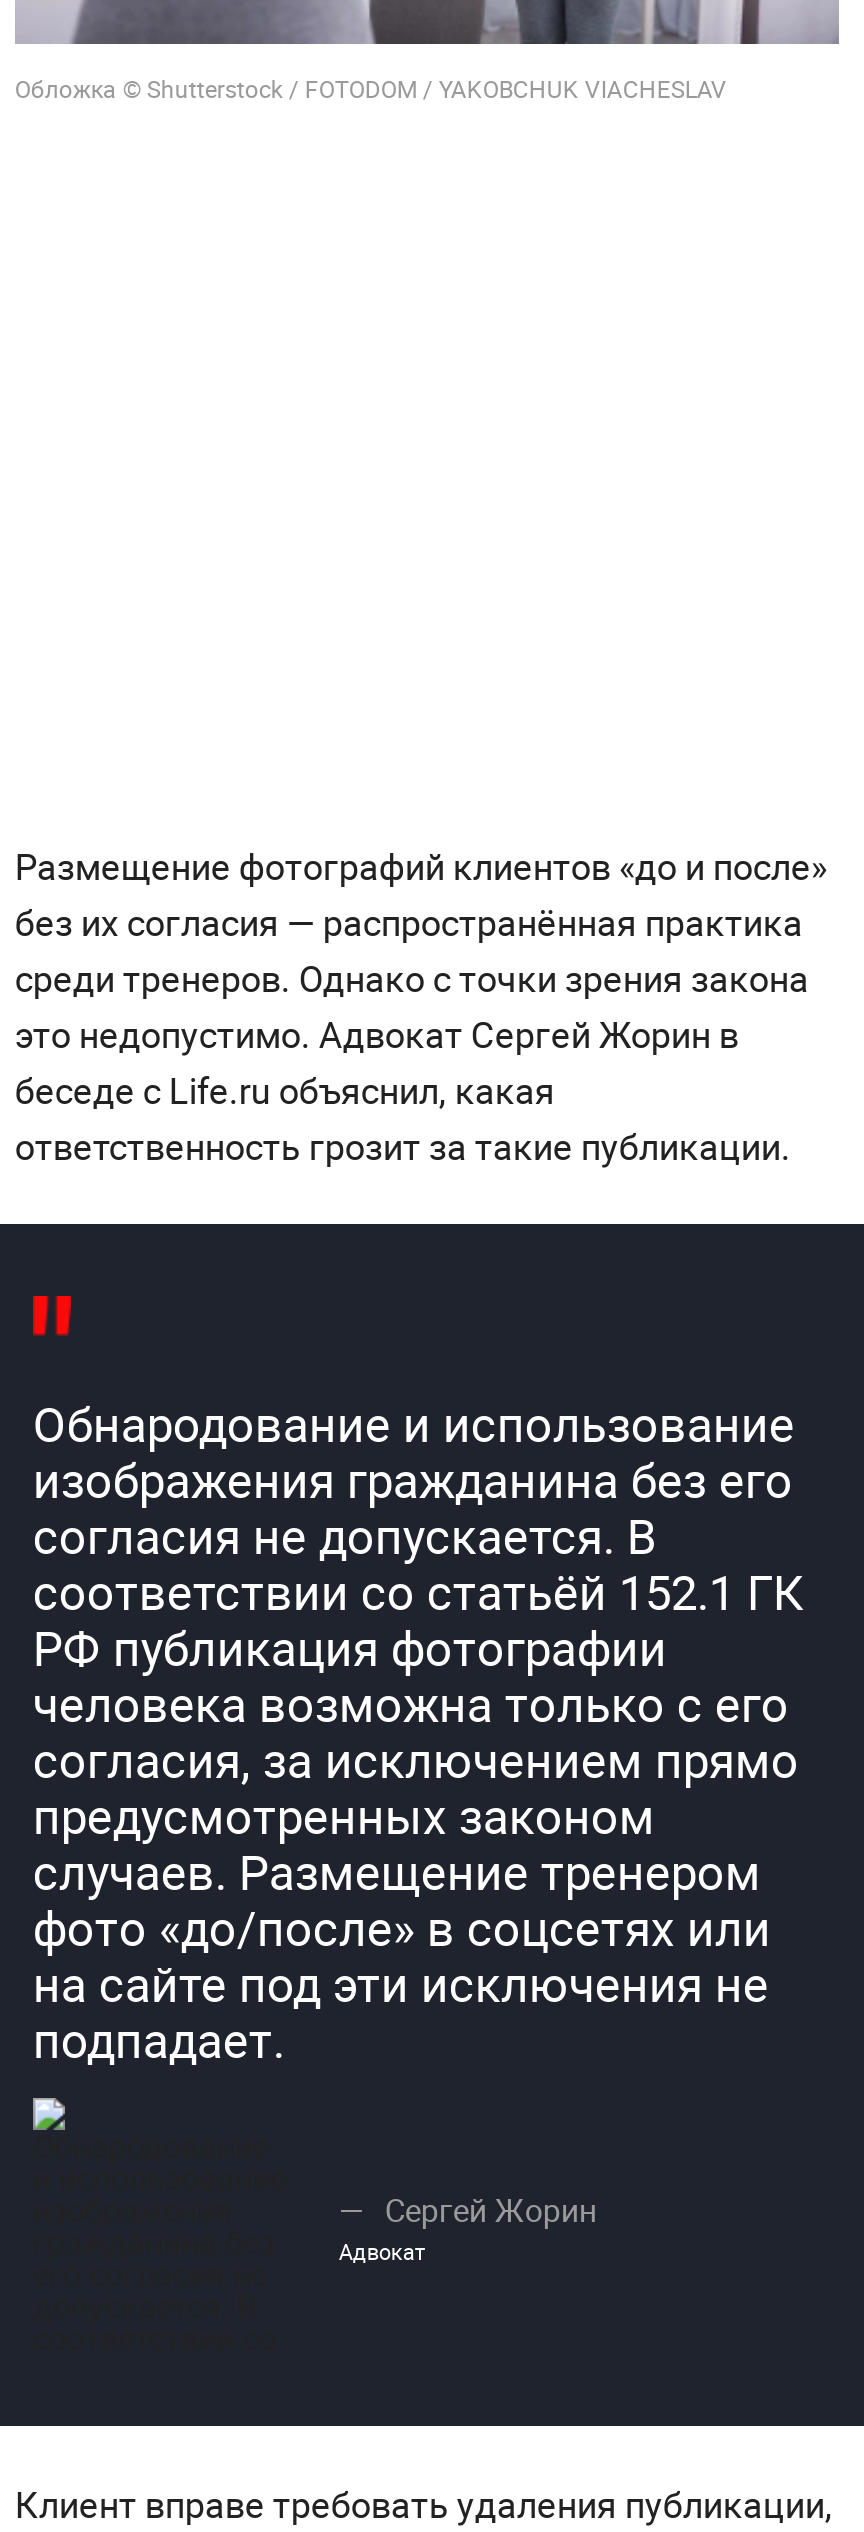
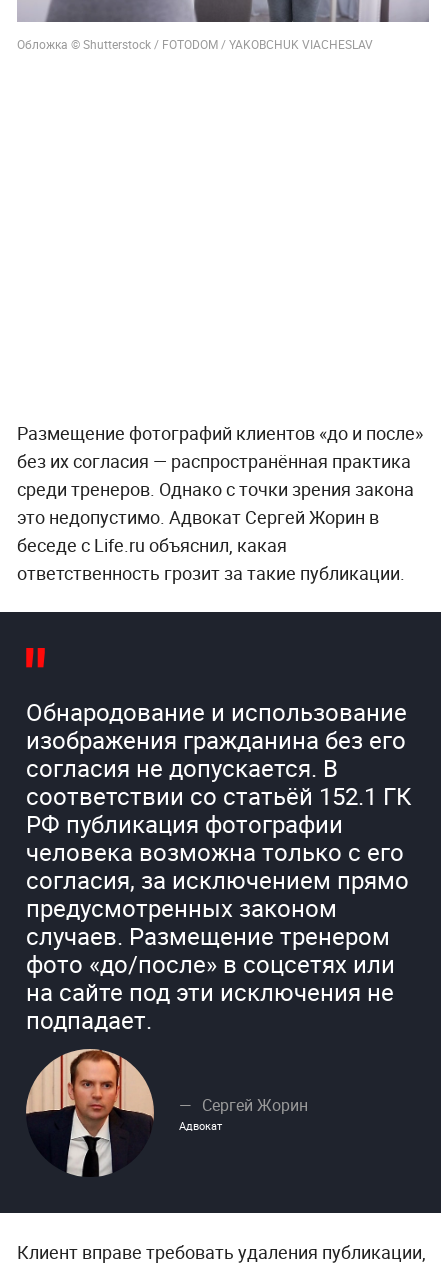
+ [image]
